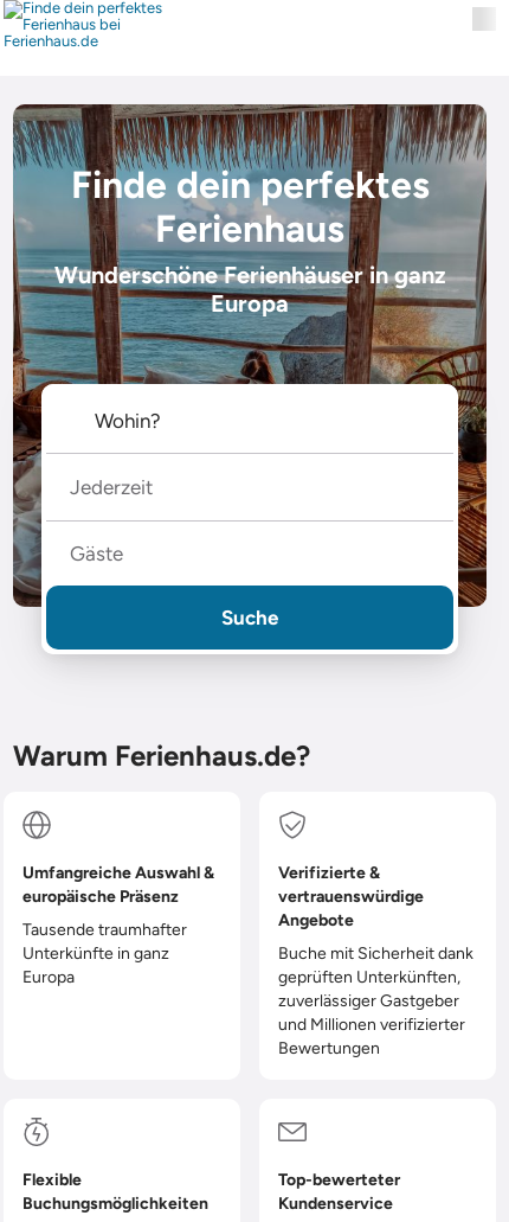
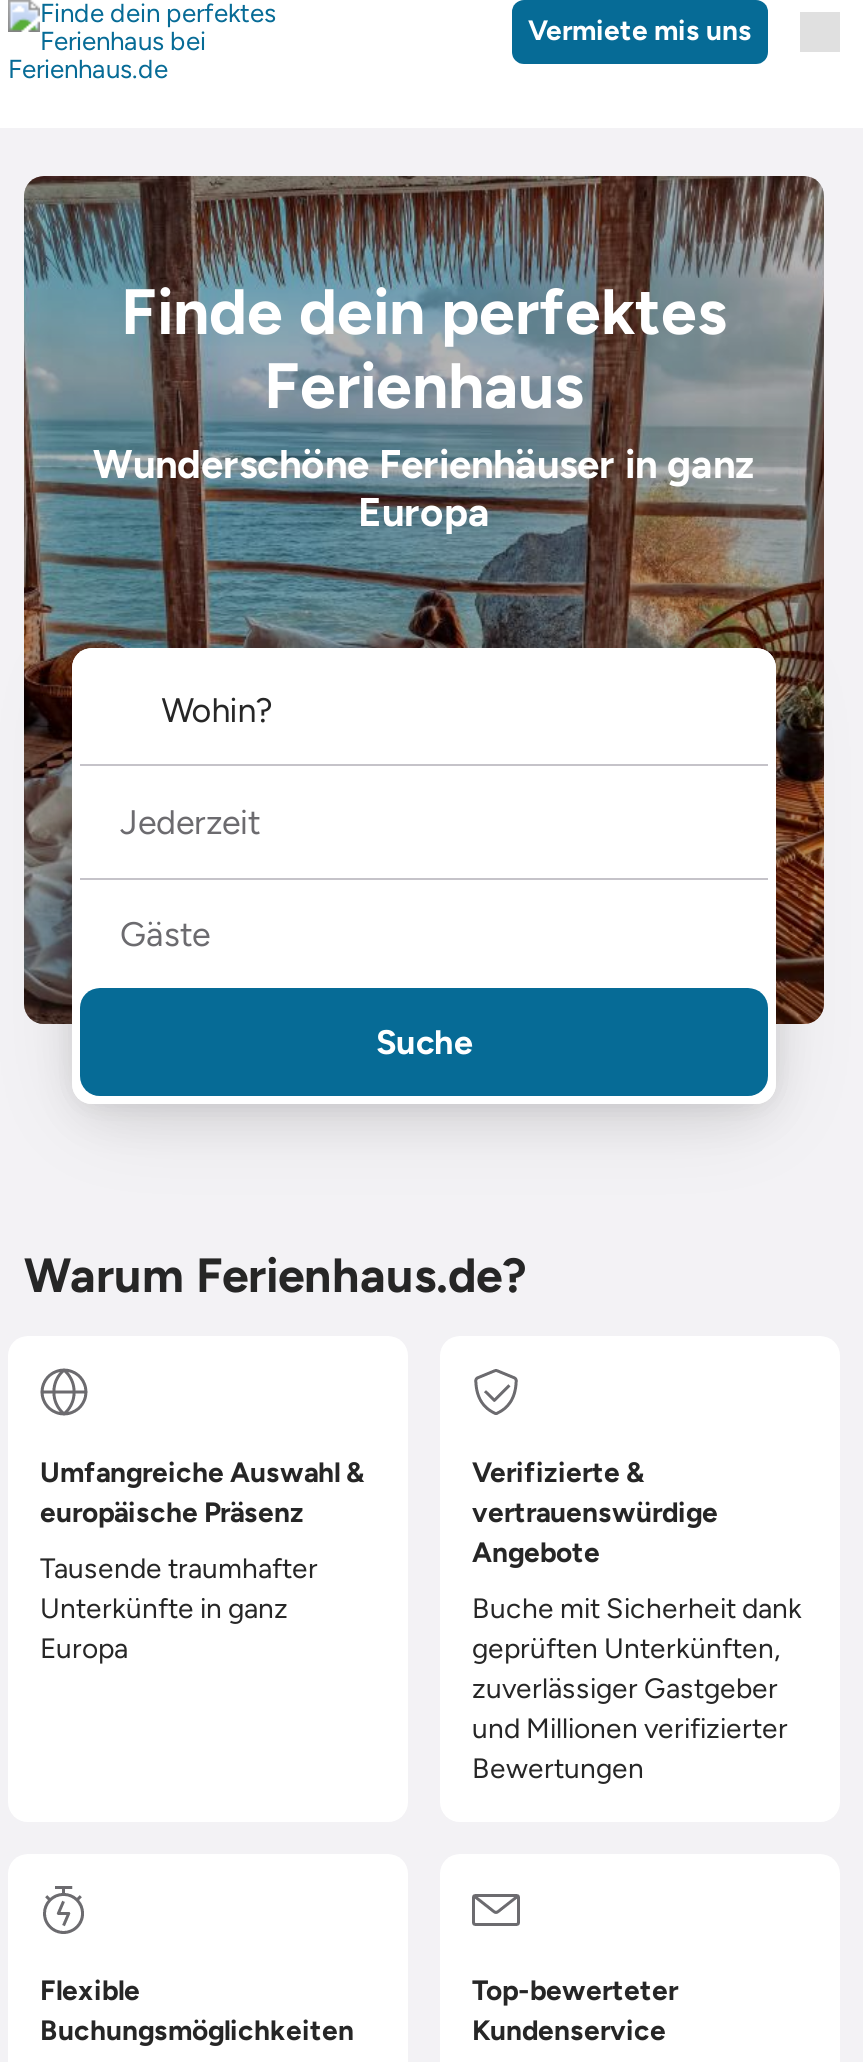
+ Vermiete mis uns
